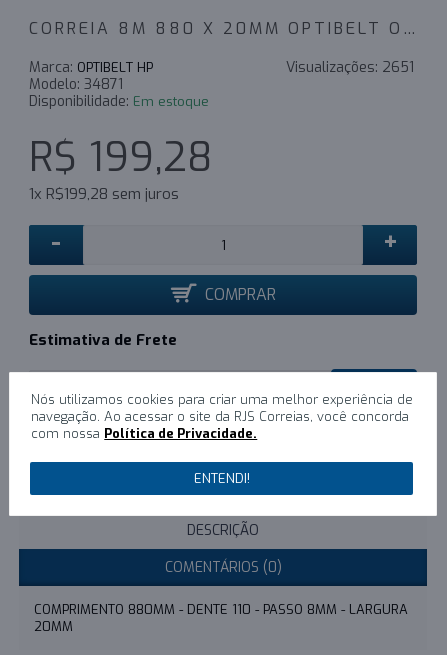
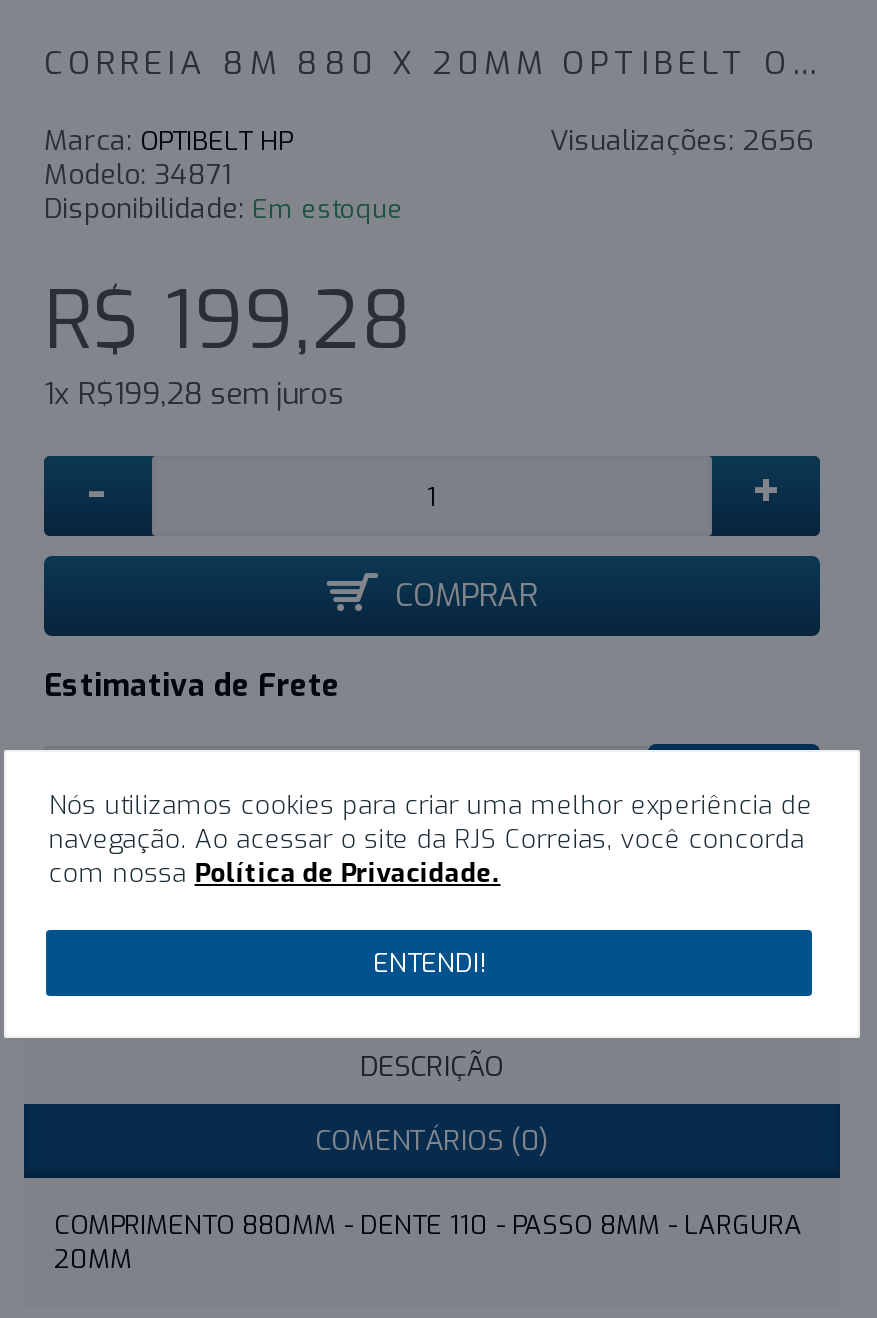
- Visualizações: 2651
+ Visualizações: 2656
